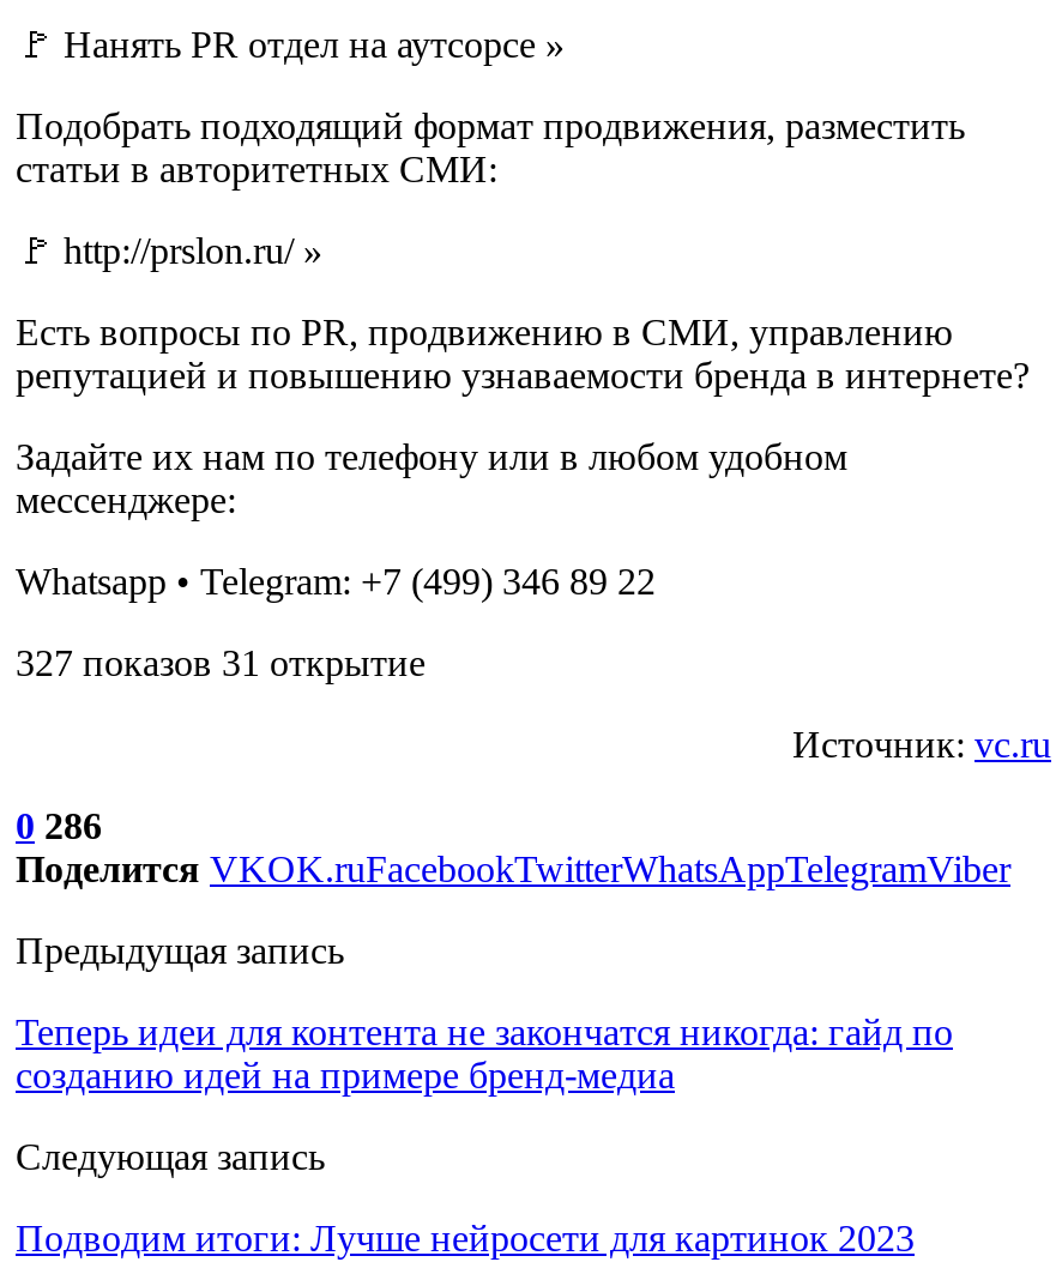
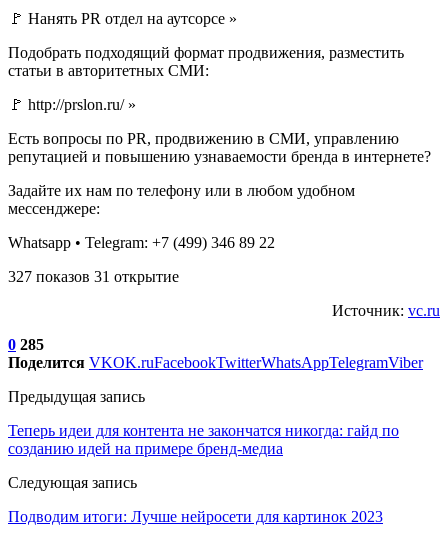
- 0 286
+ 0 285
